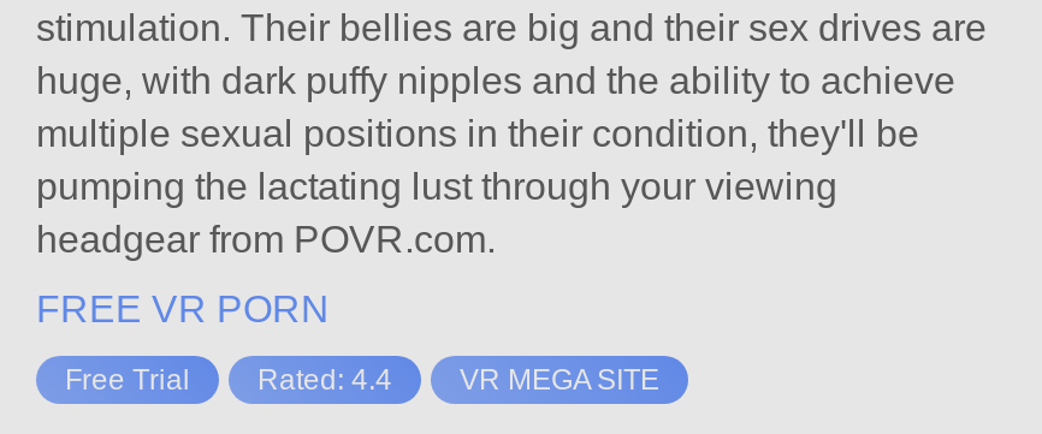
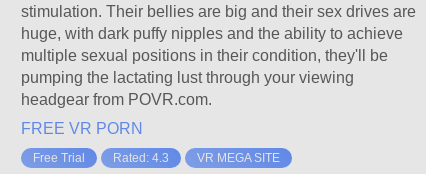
- Free Trial Rated: 4.4 VR MEGA SITE
+ Free Trial Rated: 4.3 VR MEGA SITE
